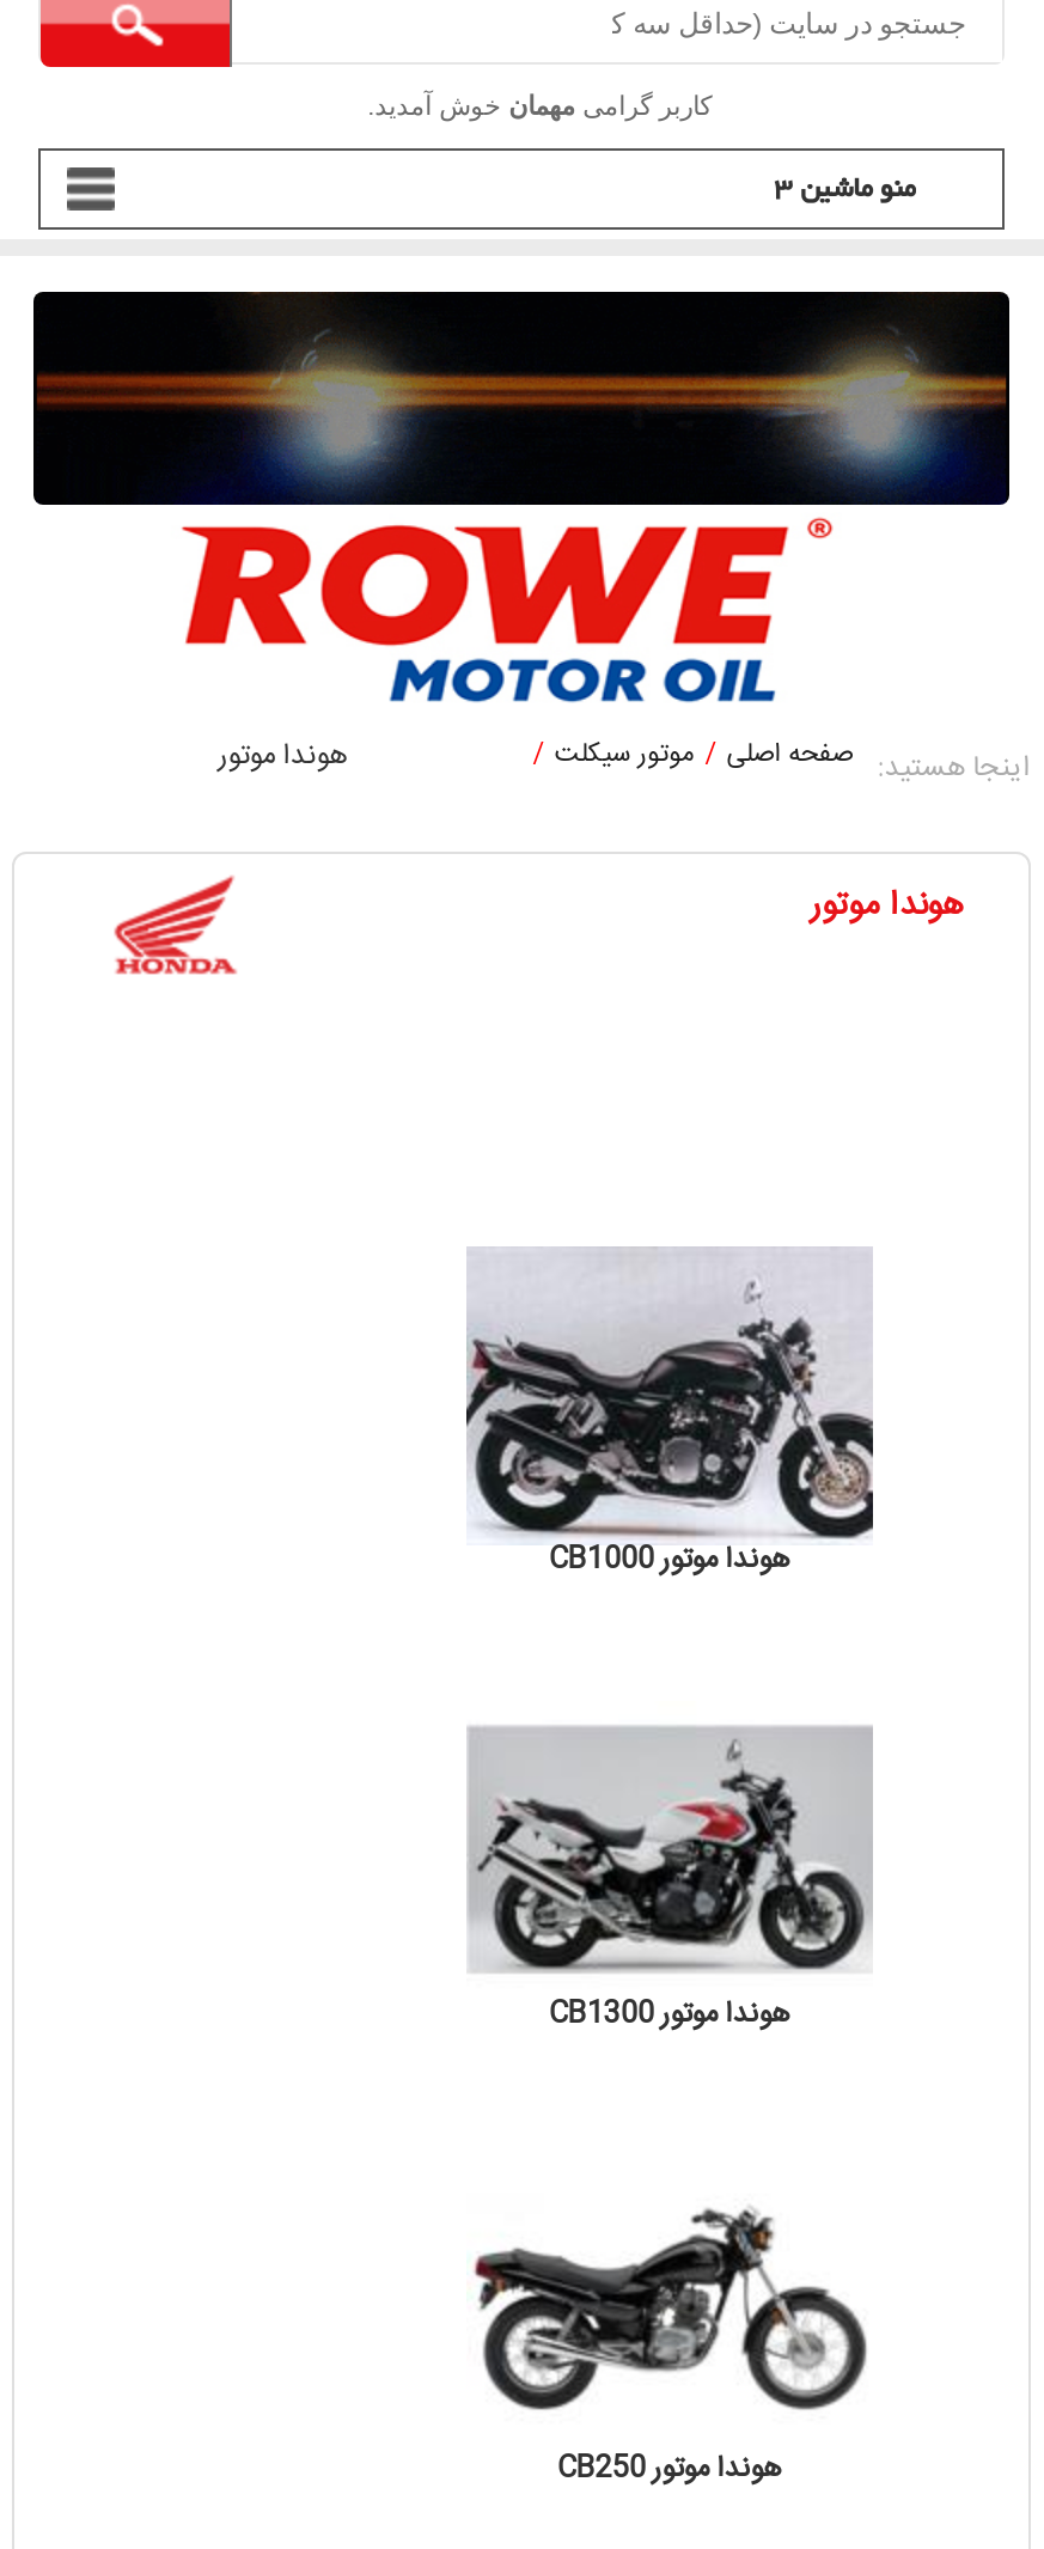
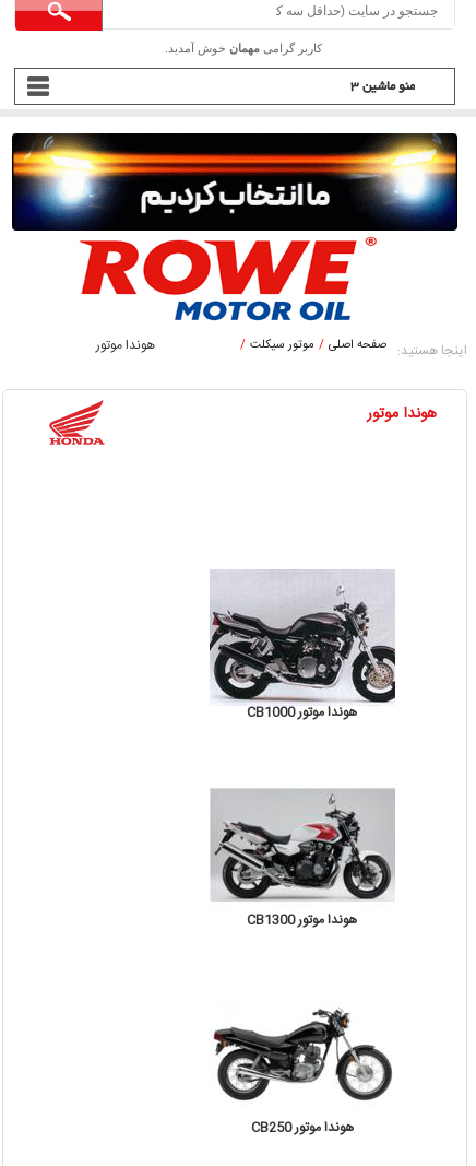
- [image]
+ [image]
